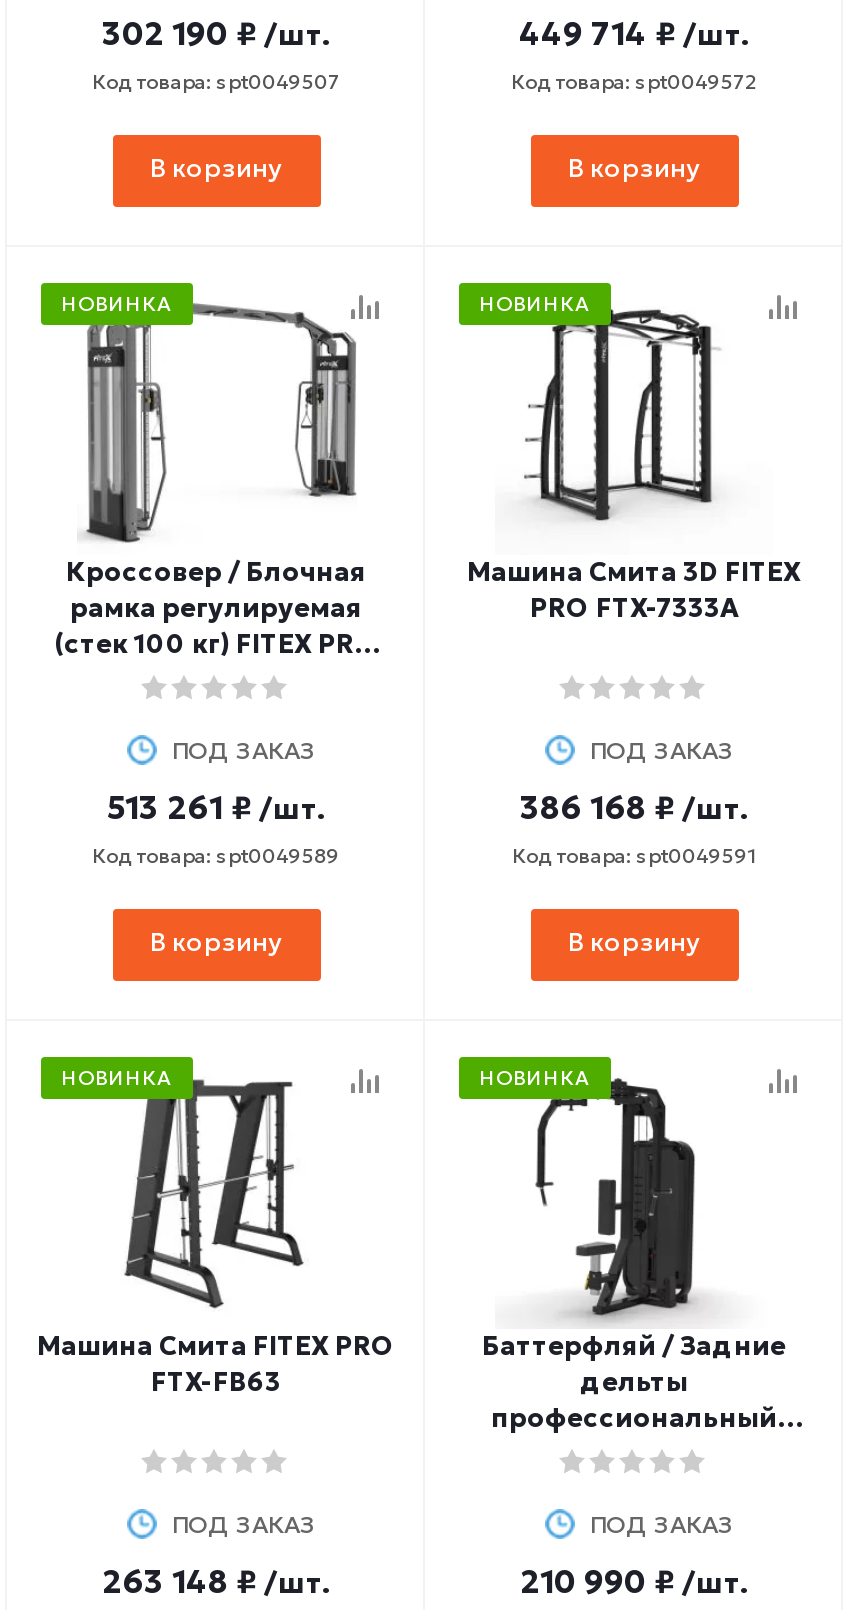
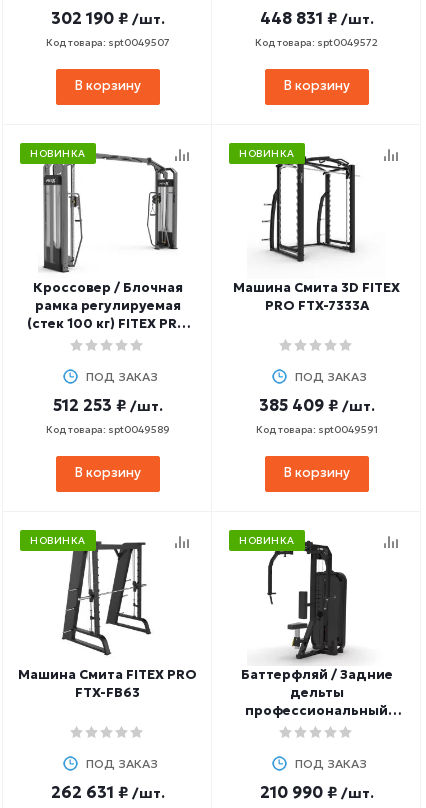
- 449 714 ₽ /шт.
+ 448 831 ₽ /шт.

- 513 261 ₽ /шт.
+ 512 253 ₽ /шт.

- 386 168 ₽ /шт.
+ 385 409 ₽ /шт.

- 263 148 ₽ /шт.
+ 262 631 ₽ /шт.
